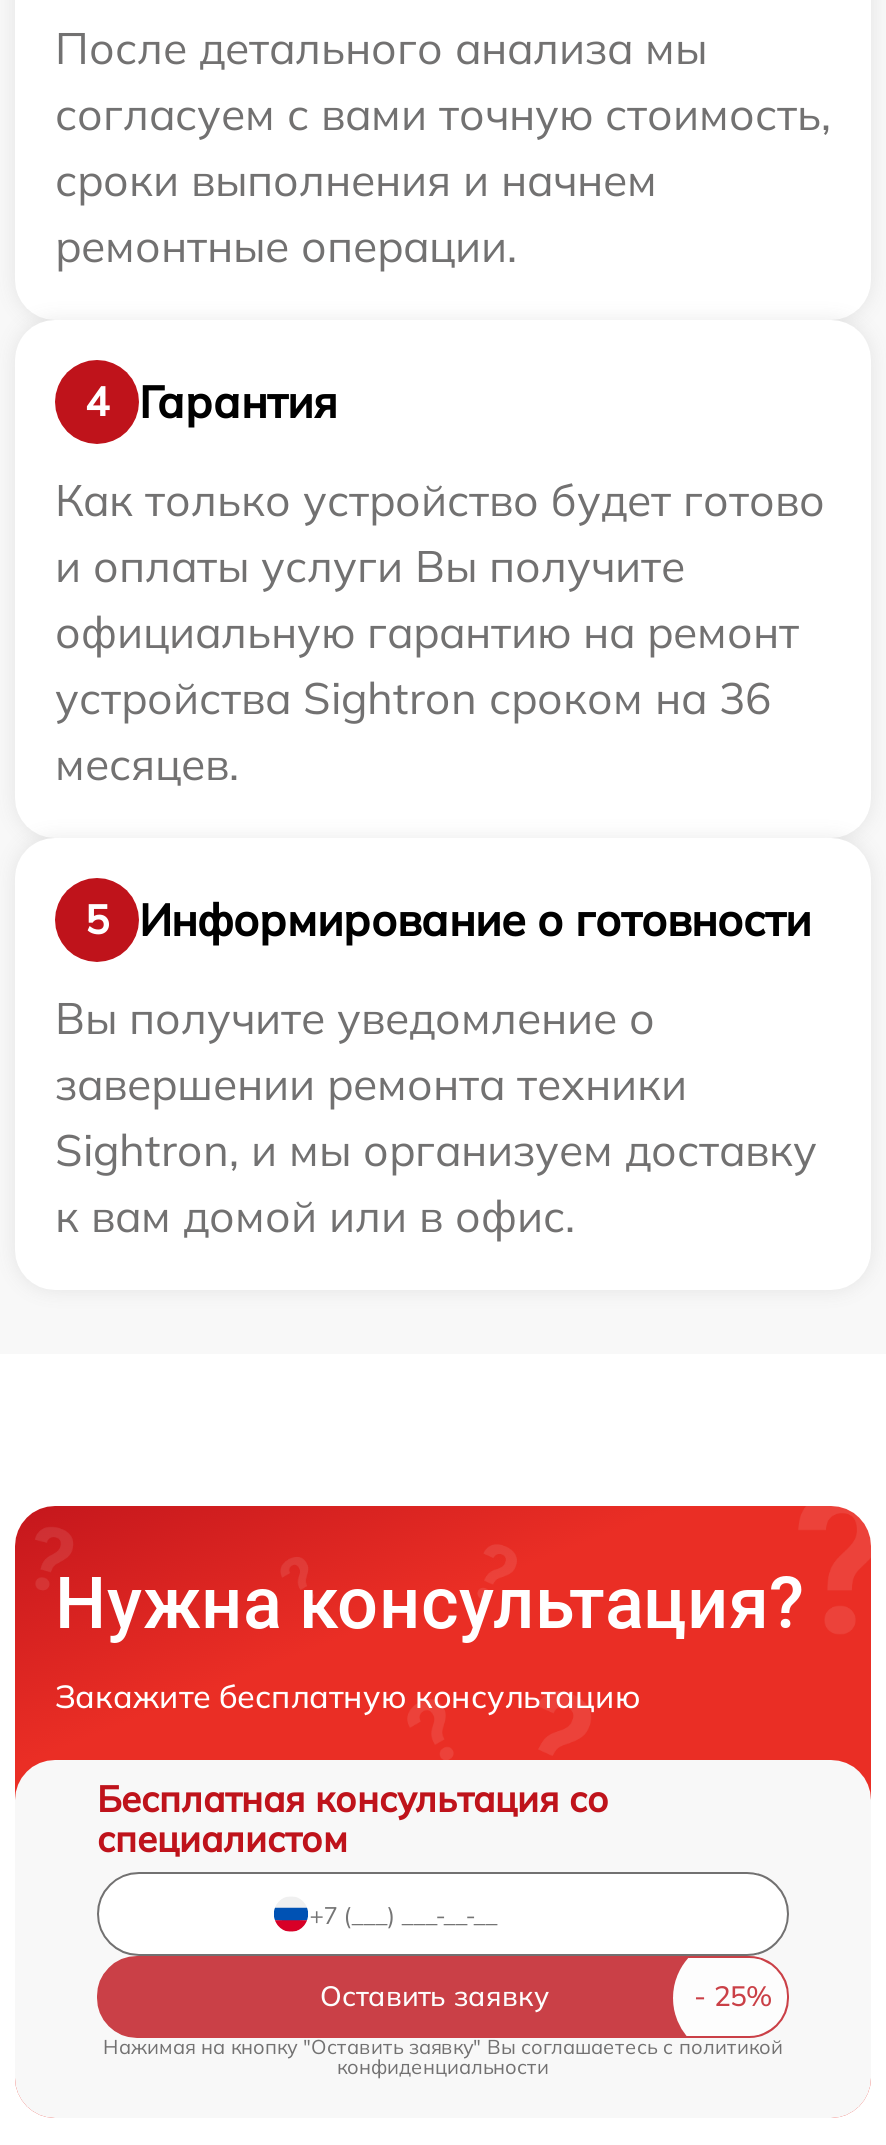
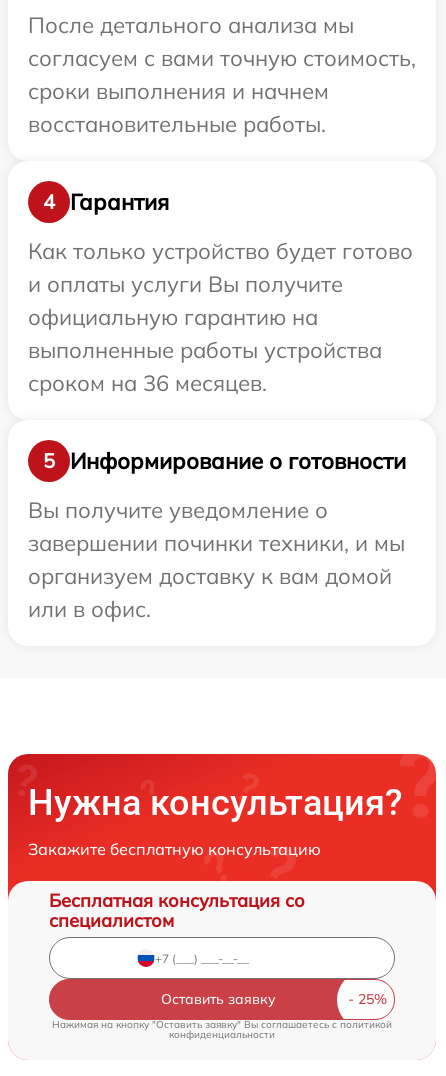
- ремонтные операции.
+ восстановительные работы.

- официальную гарантию на ремонт
- устройства Sightron сроком на 36
- месяцев.
+ официальную гарантию на
+ выполненные работы устройства
+ сроком на 36 месяцев.

- завершении ремонта техники
- Sightron, и мы организуем доставку
- к вам домой или в офис.
+ завершении починки техники, и мы
+ организуем доставку к вам домой
+ или в офис.
